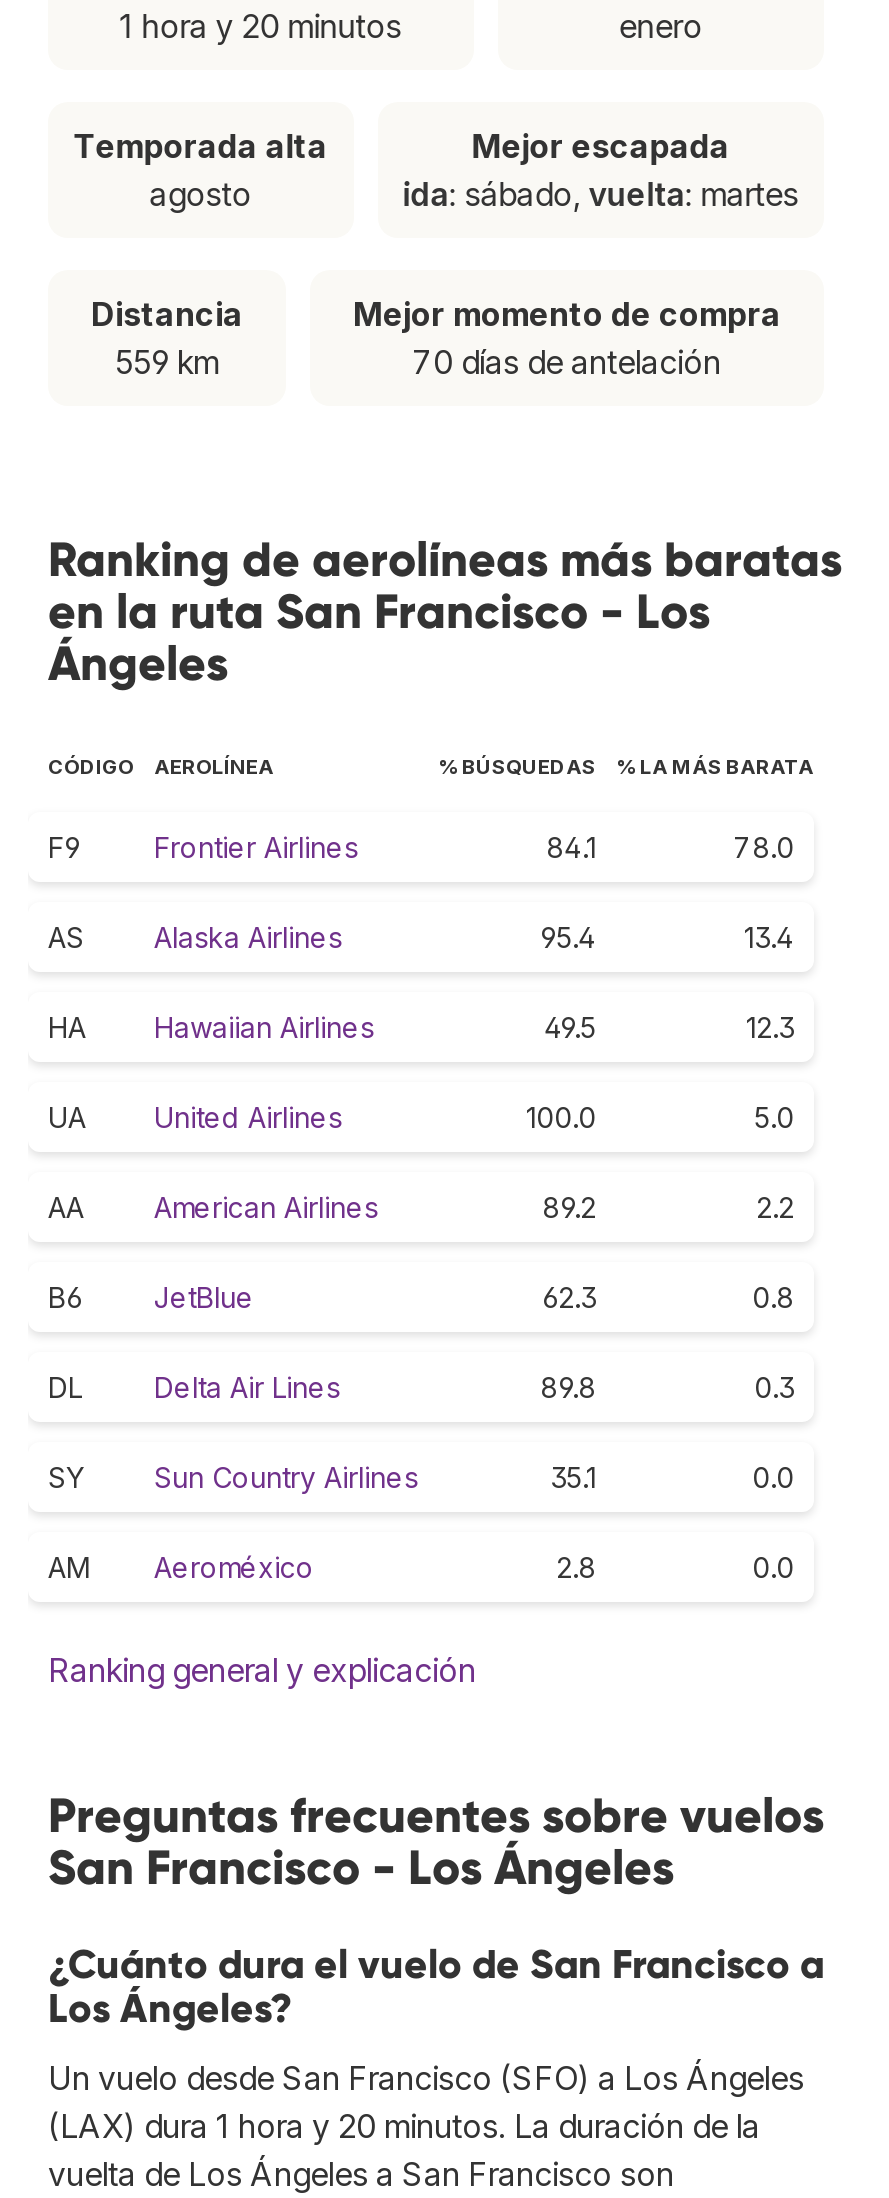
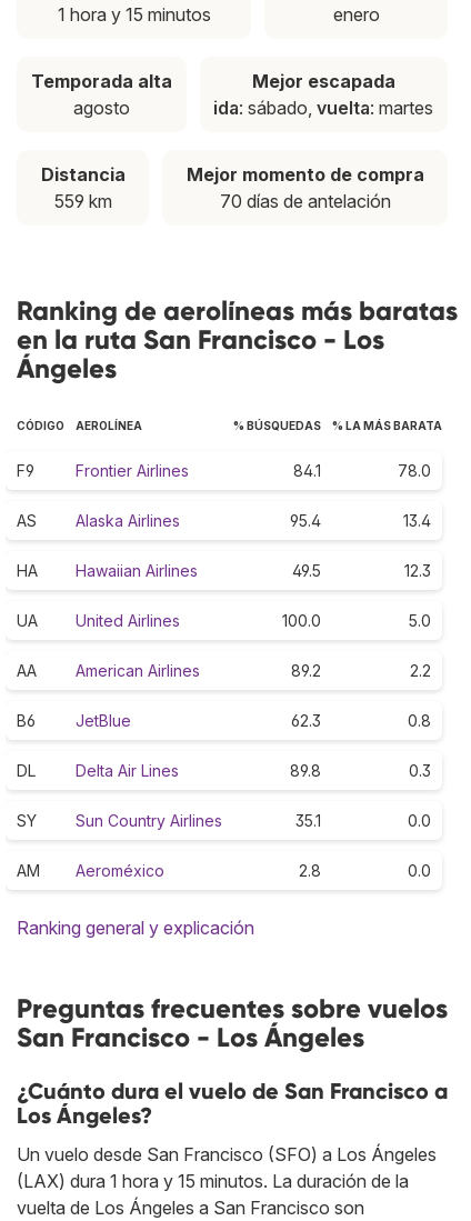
- 1 hora y 20 minutos
+ 1 hora y 15 minutos

- (LAX) dura 1 hora y 20 minutos. La duración de la
+ (LAX) dura 1 hora y 15 minutos. La duración de la
